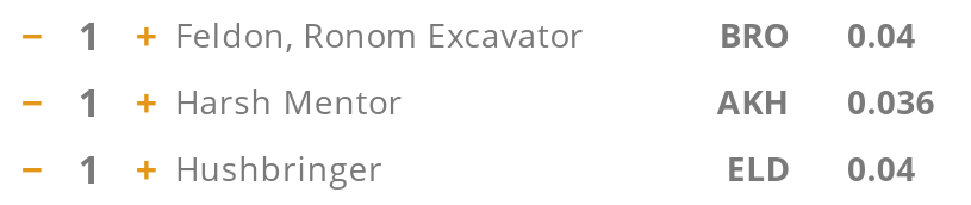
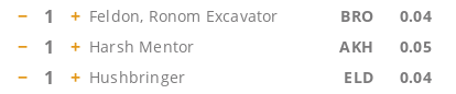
- AKH 0.036
+ AKH 0.05
